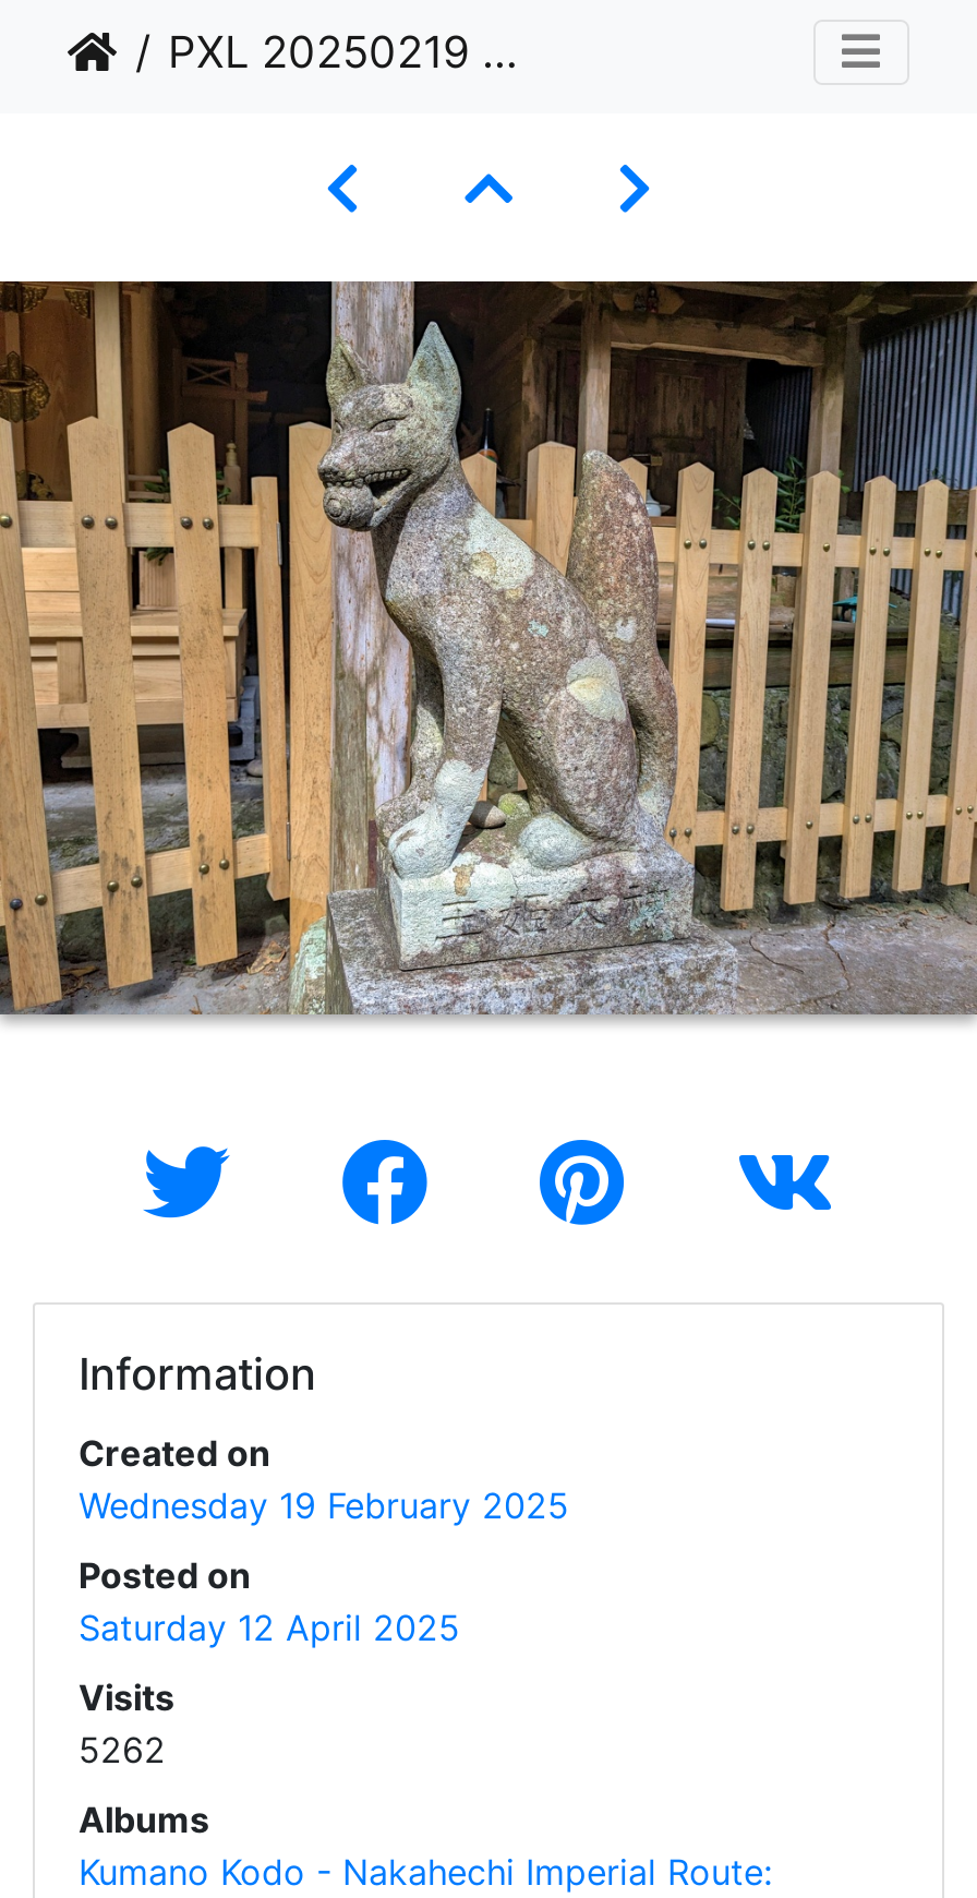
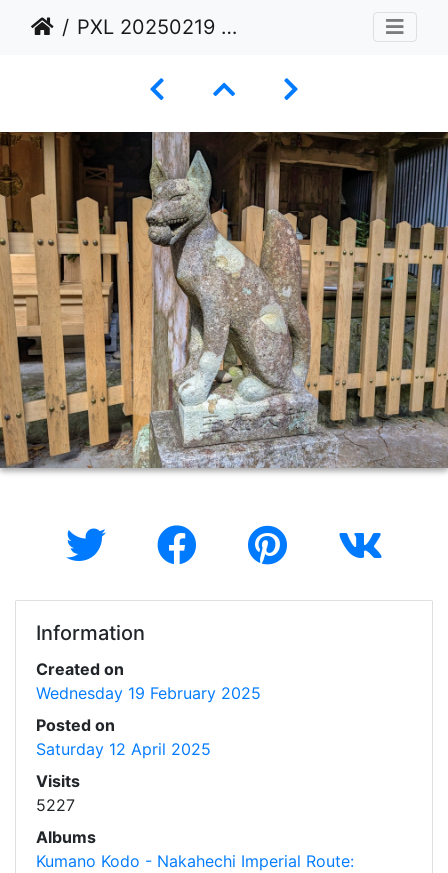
- 5262
+ 5227
